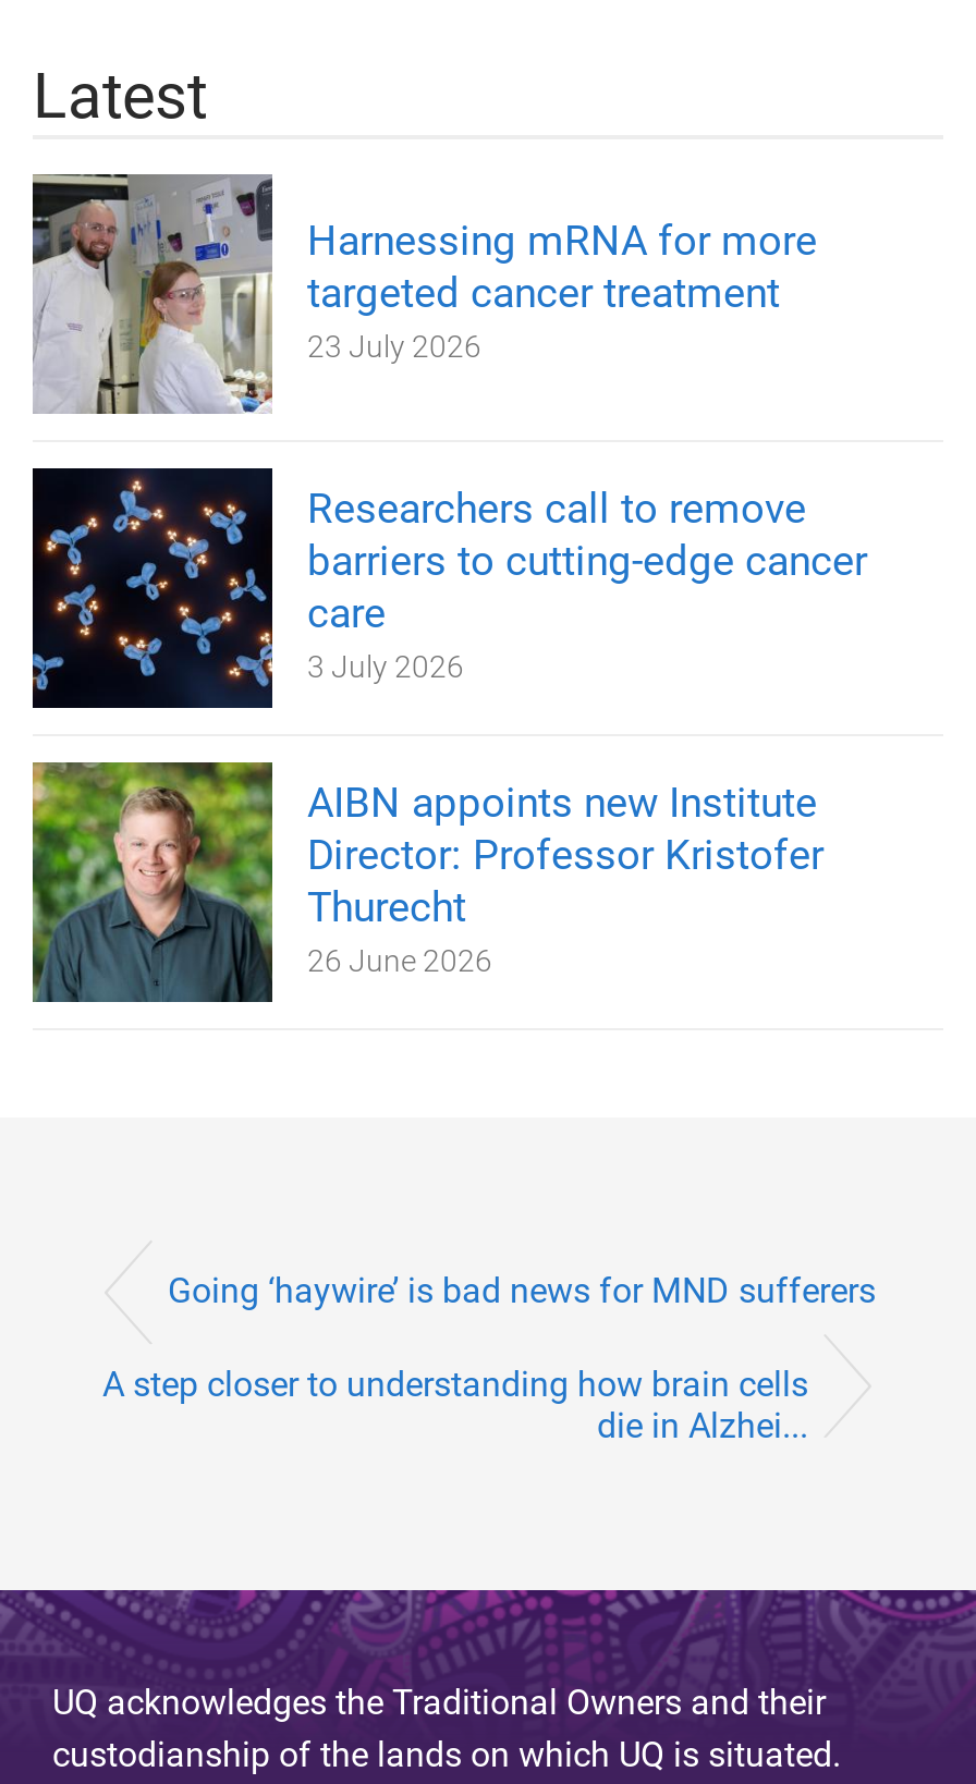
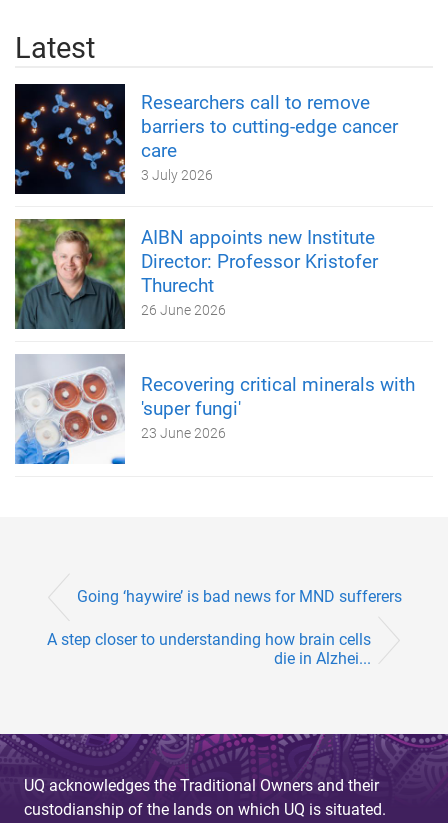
- [image]
- Harnessing mRNA for more
- targeted cancer treatment
- 23 July 2026

moved up: [image] | Researchers call to remove | barriers to cutting-edge cancer | ... | Thurecht | 26 June 2026

+ [image]
+ Recovering critical minerals with
+ 'super fungi'
+ 23 June 2026
